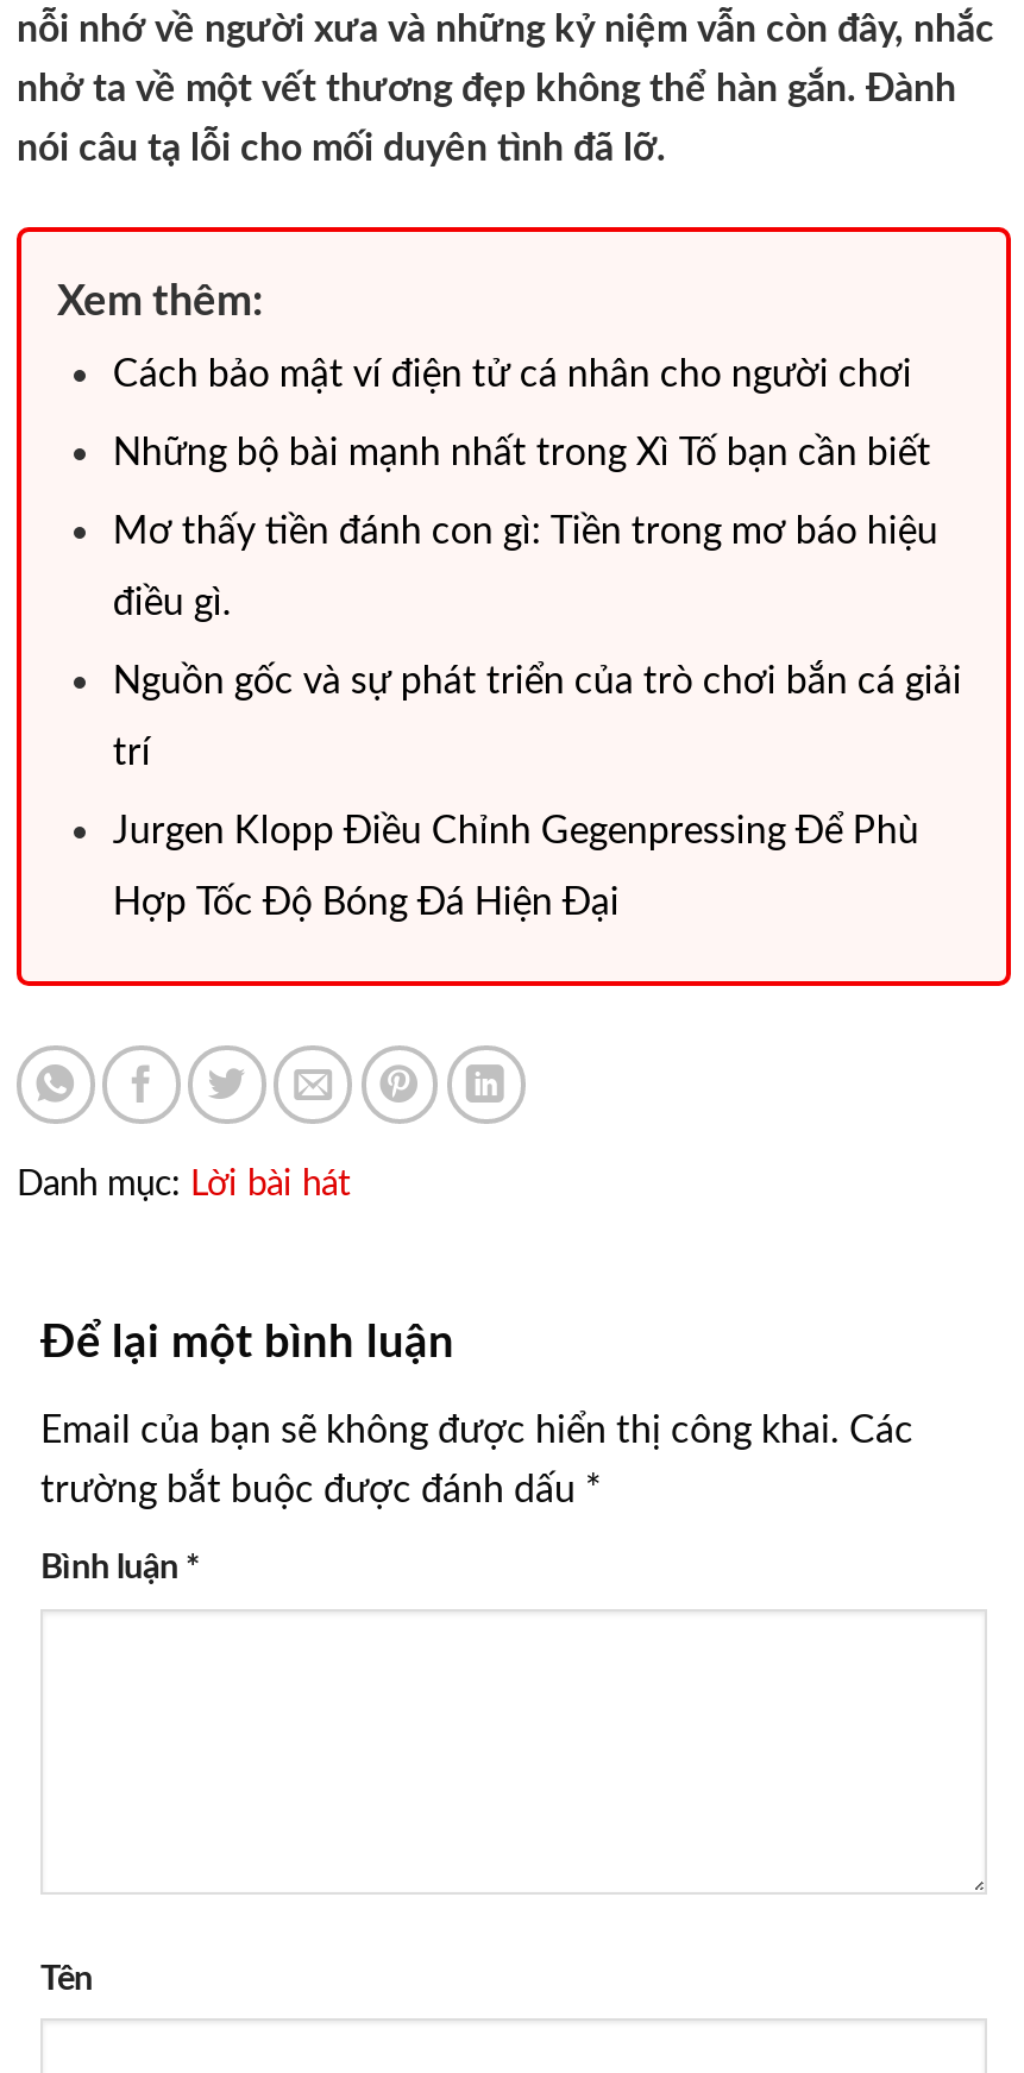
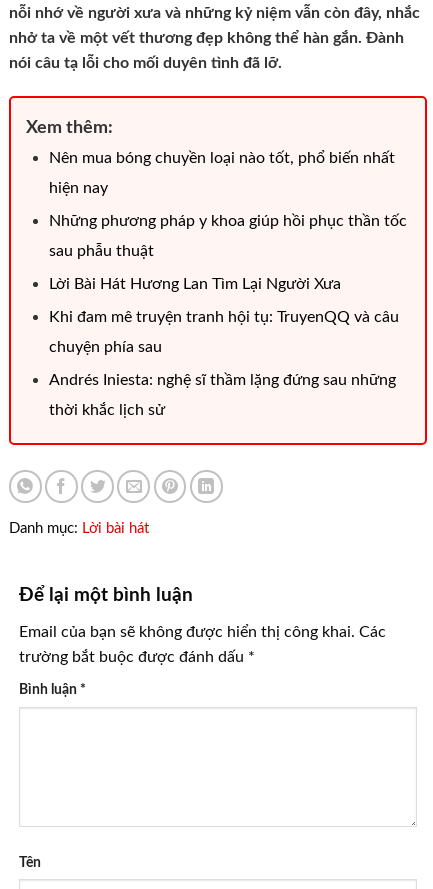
- Cách bảo mật ví điện tử cá nhân cho người chơi
- Những bộ bài mạnh nhất trong Xì Tố bạn cần biết
- Mơ thấy tiền đánh con gì: Tiền trong mơ báo hiệu
- điều gì.
- Nguồn gốc và sự phát triển của trò chơi bắn cá giải
- trí
- Jurgen Klopp Điều Chỉnh Gegenpressing Để Phù
- Hợp Tốc Độ Bóng Đá Hiện Đại
+ Nên mua bóng chuyền loại nào tốt, phổ biến nhất
+ hiện nay
+ Những phương pháp y khoa giúp hồi phục thần tốc
+ sau phẫu thuật
+ Lời Bài Hát Hương Lan Tìm Lại Người Xưa
+ Khi đam mê truyện tranh hội tụ: TruyenQQ và câu
+ chuyện phía sau
+ Andrés Iniesta: nghệ sĩ thầm lặng đứng sau những
+ thời khắc lịch sử
